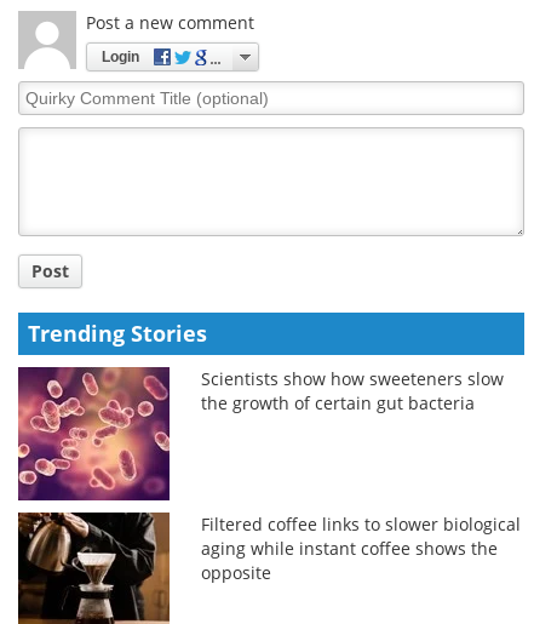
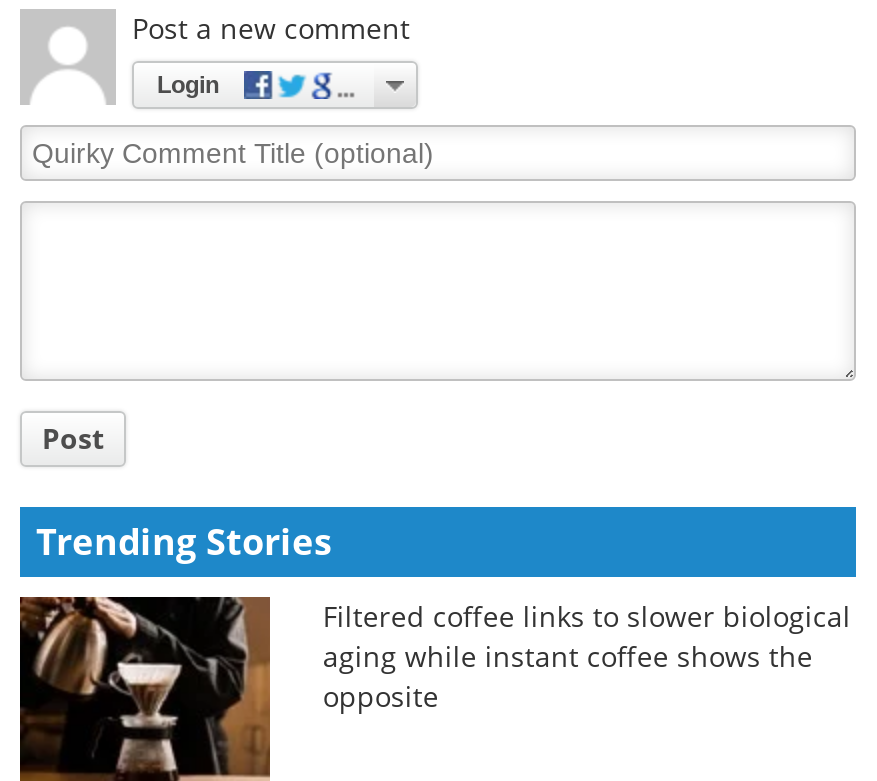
- [image]
- Scientists show how sweeteners slow
- the growth of certain gut bacteria
